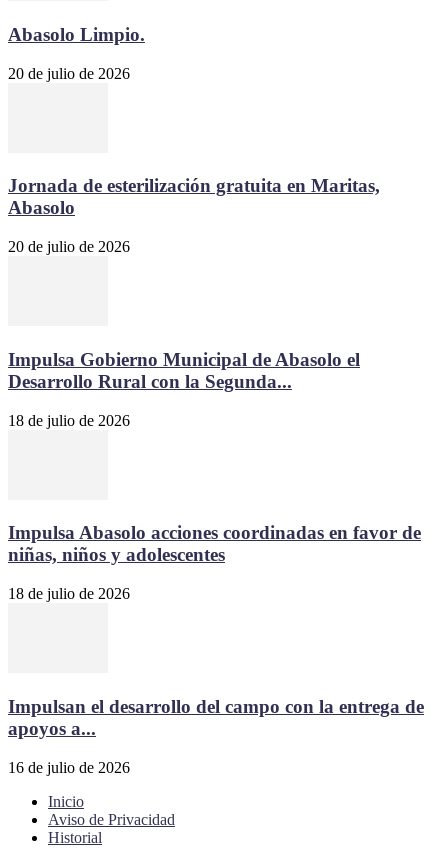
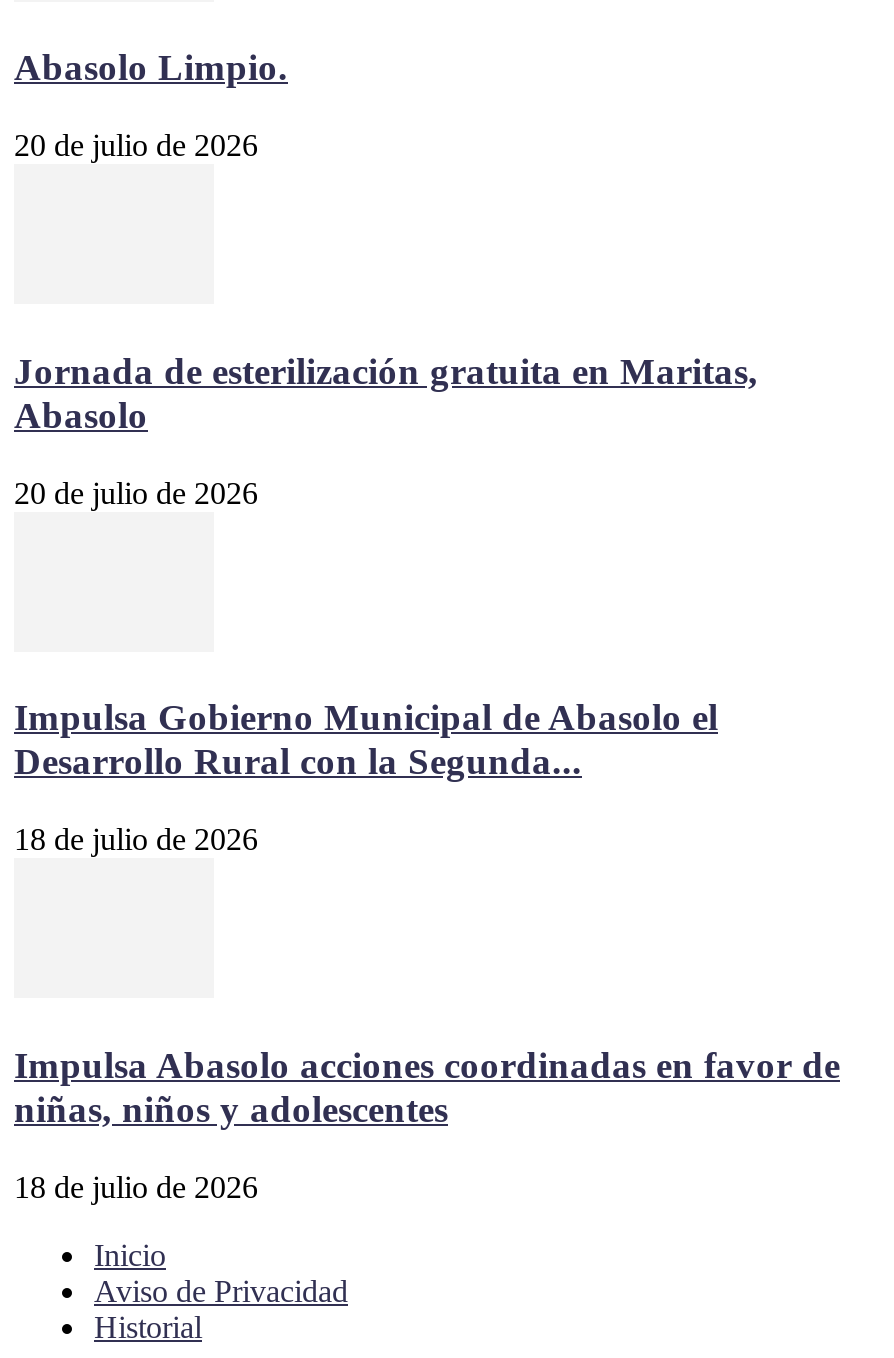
- Impulsan el desarrollo del campo con la entrega de
- apoyos a...
- 16 de julio de 2026
